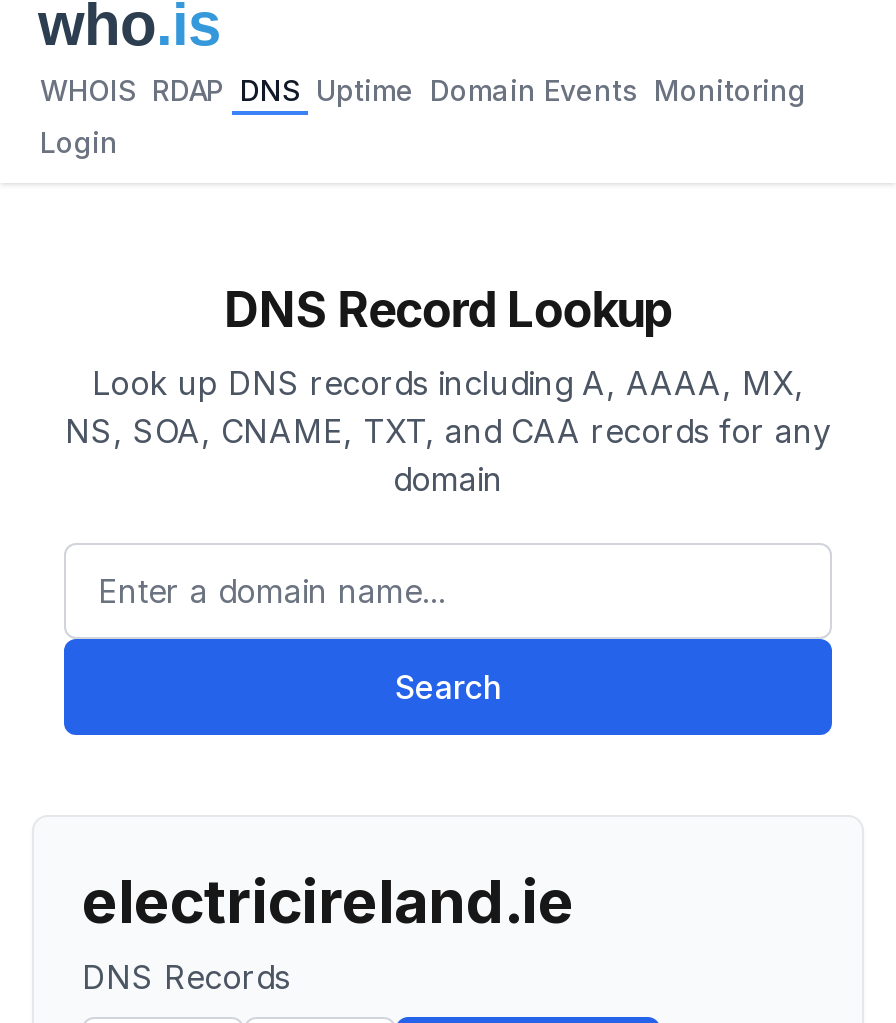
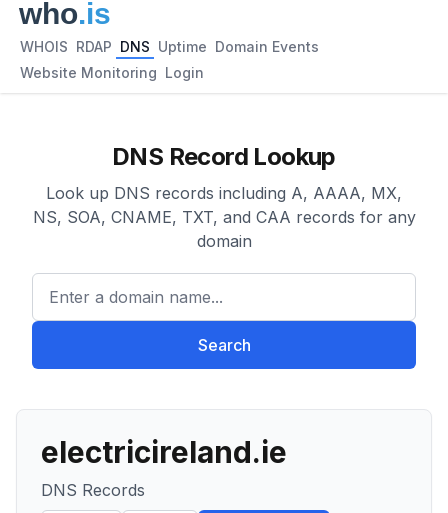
- WHOIS RDAP DNS Uptime Domain Events Monitoring
+ WHOIS RDAP DNS Uptime Domain Events

- Login
+ Website Monitoring Login
